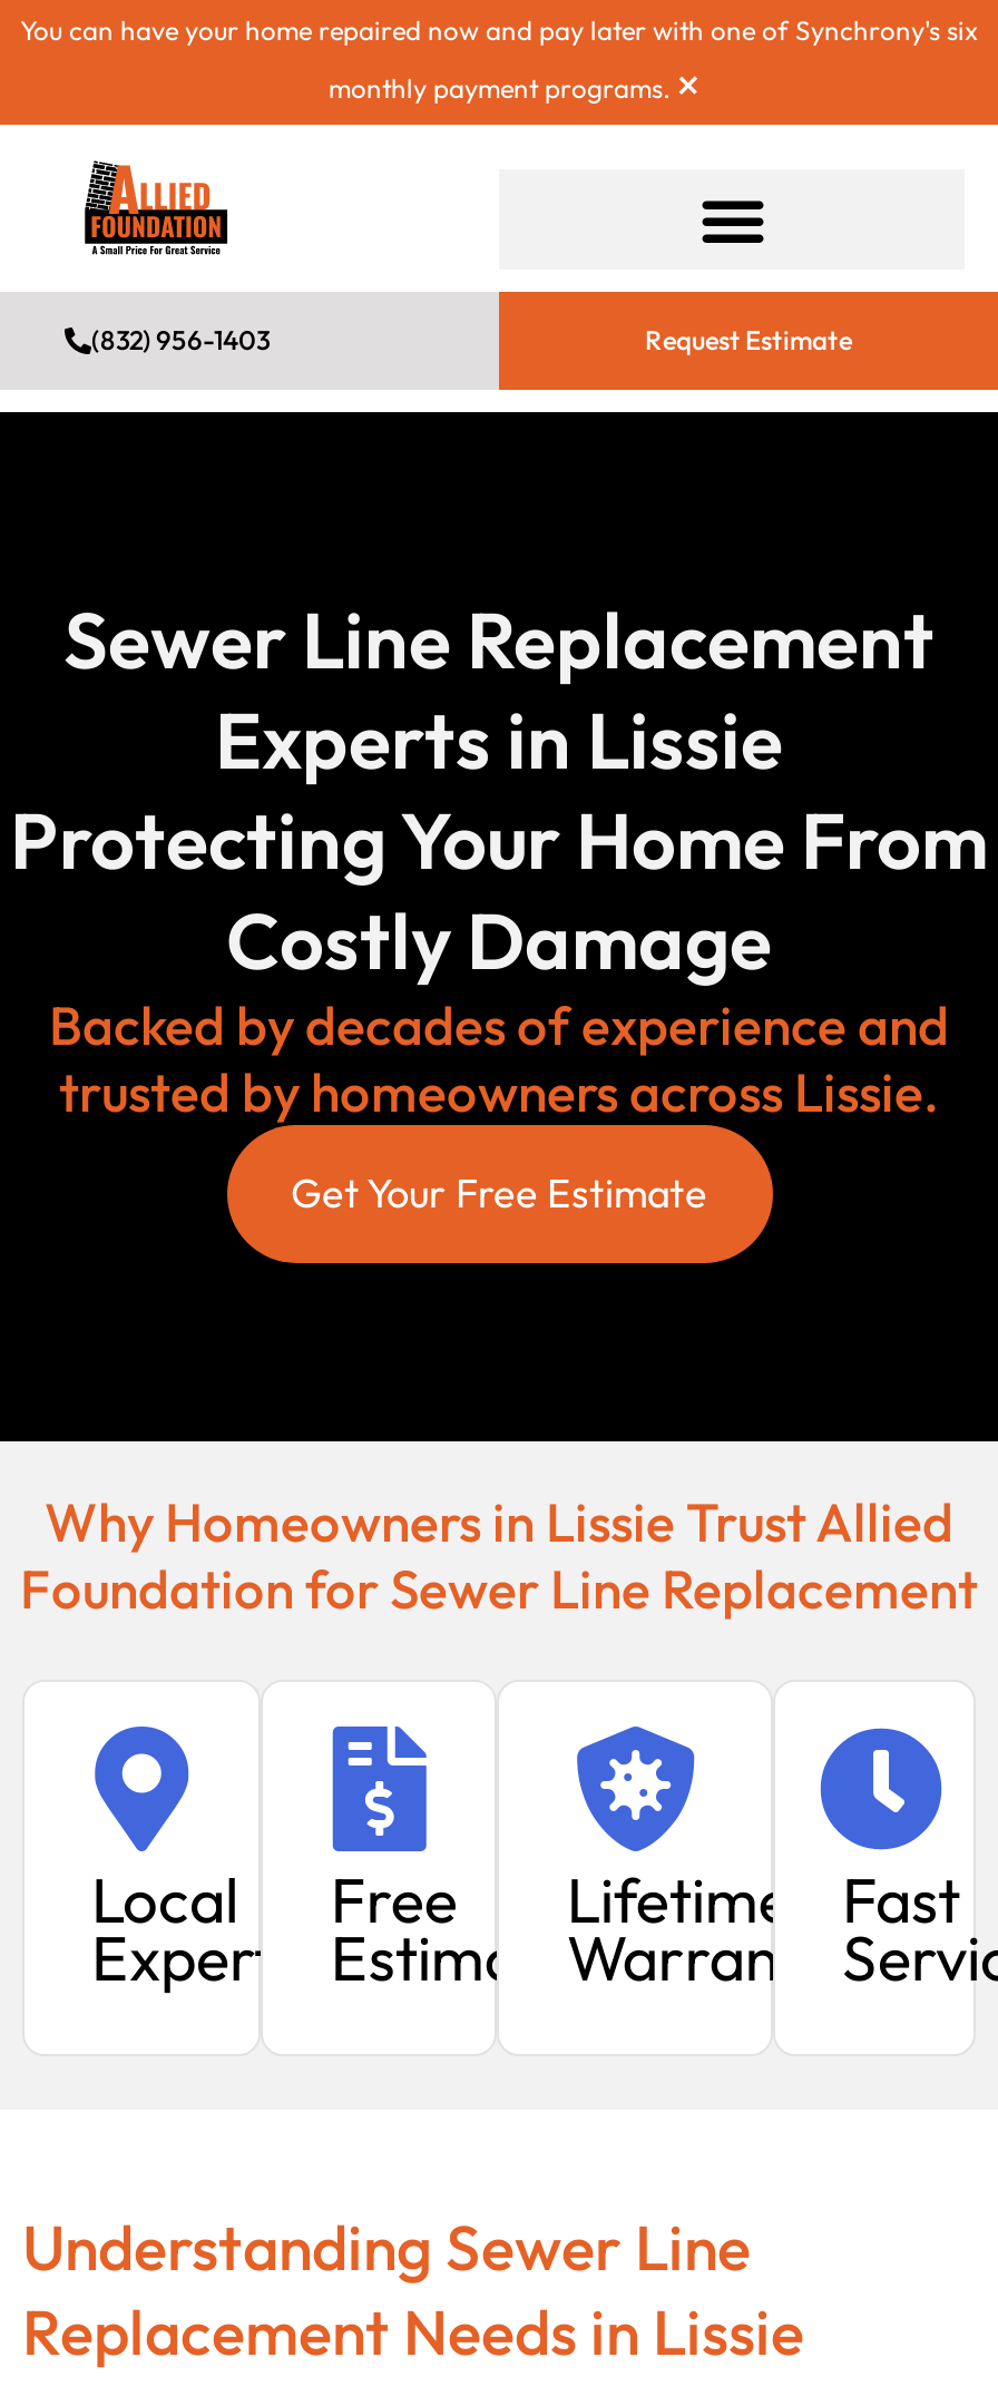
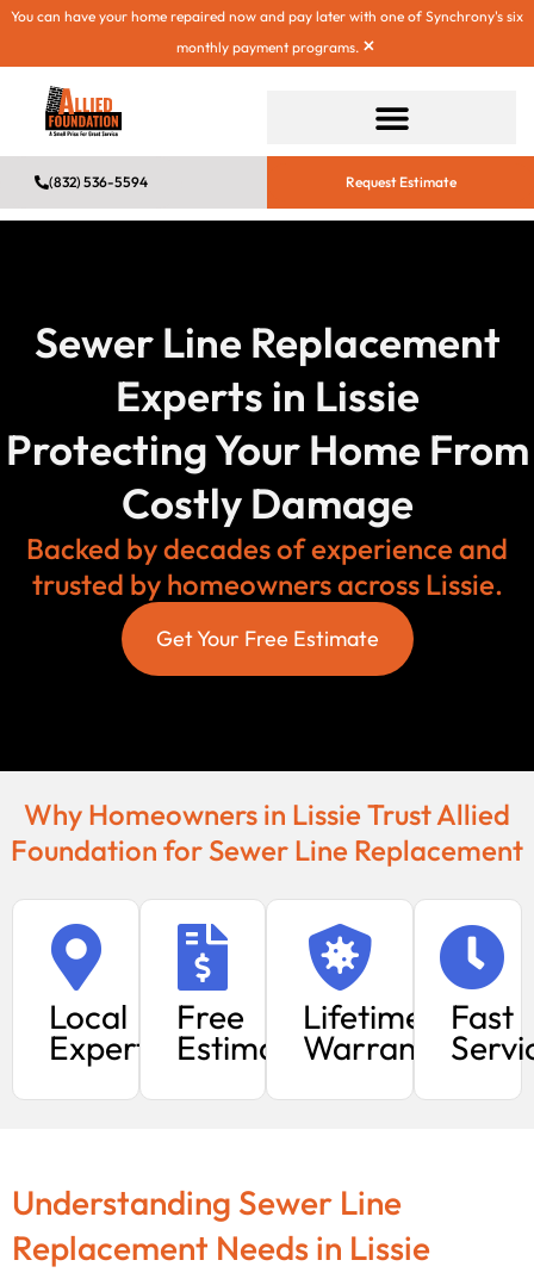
- (832) 956-1403
+ (832) 536-5594
